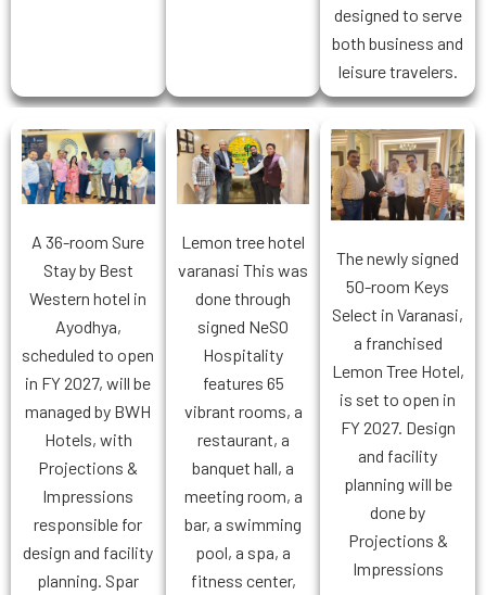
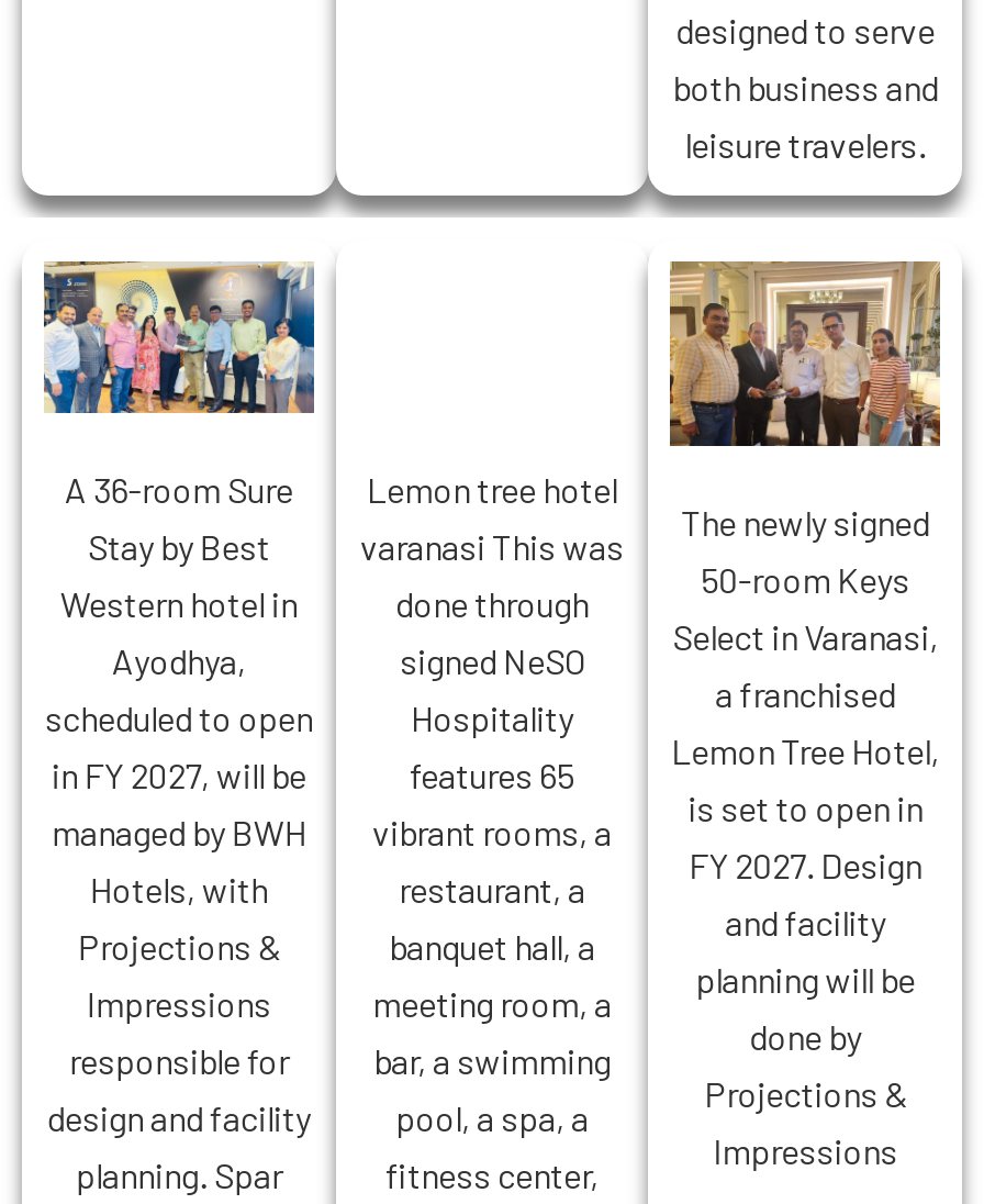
- [image]
